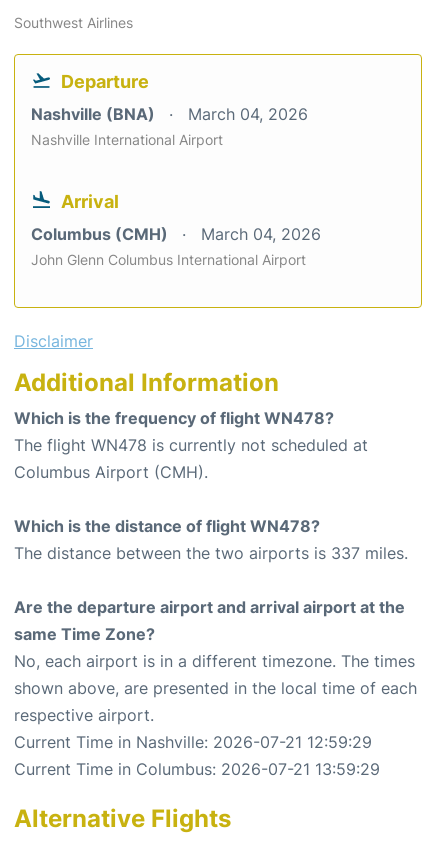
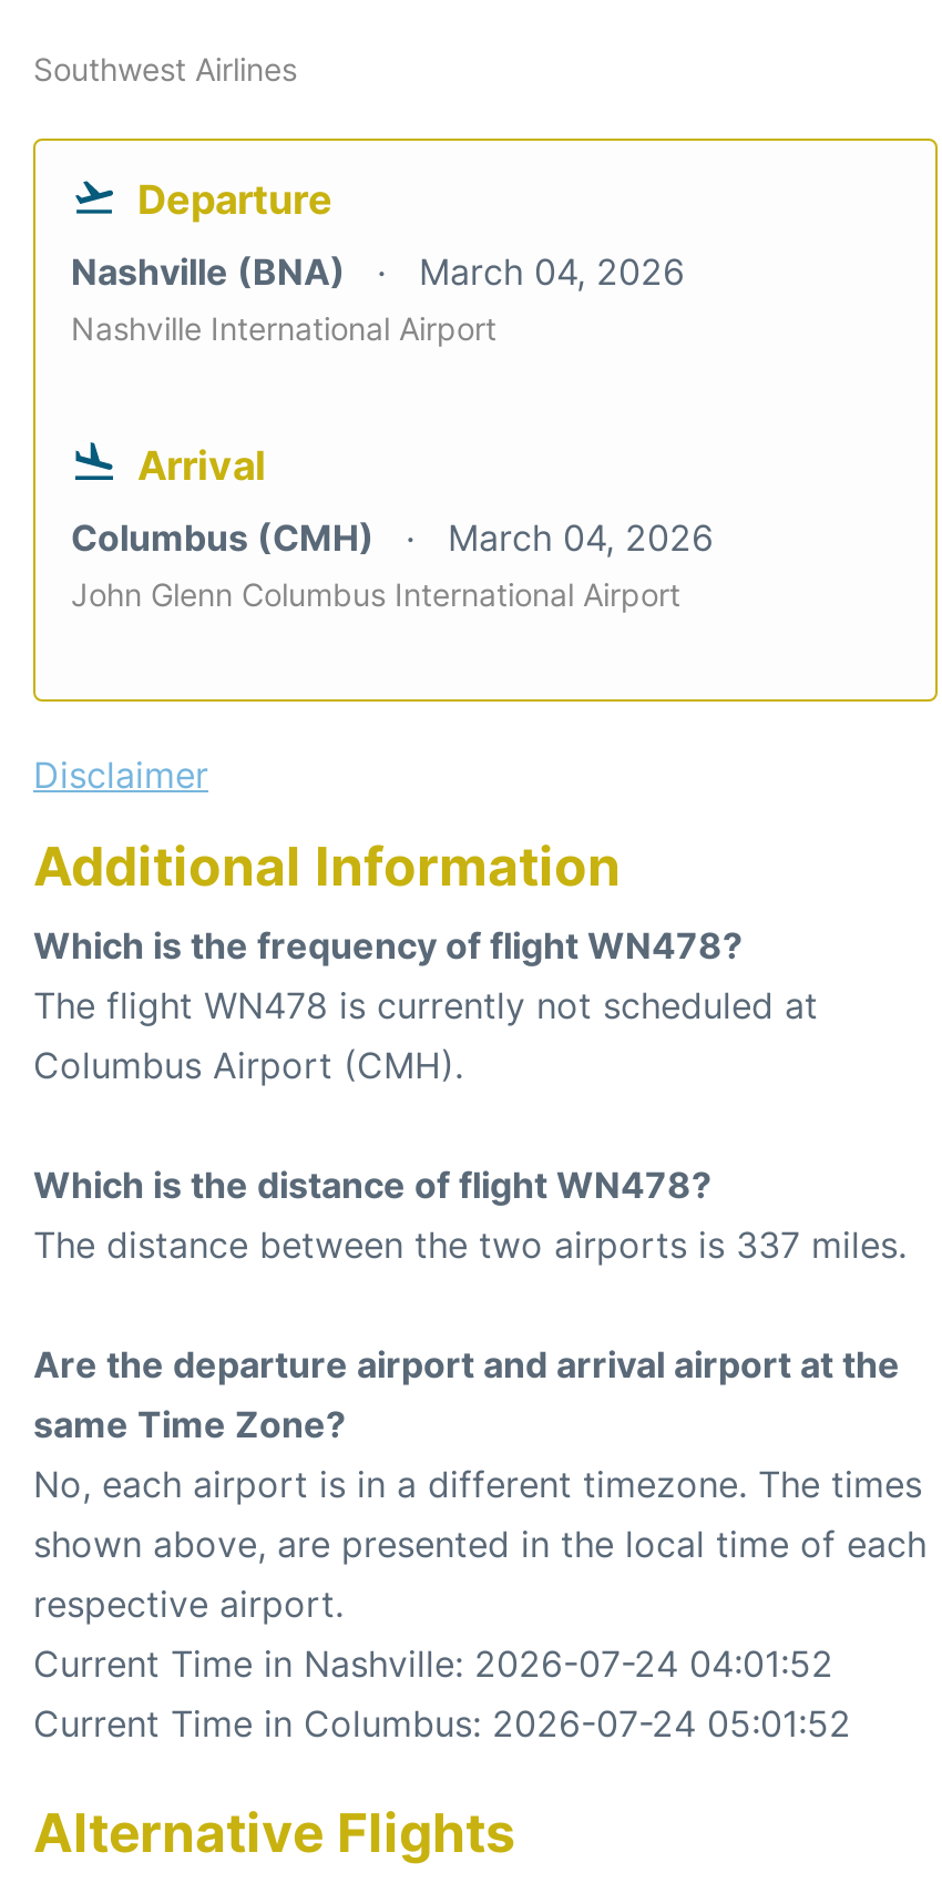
- Current Time in Nashville: 2026-07-21 12:59:29
+ Current Time in Nashville: 2026-07-24 04:01:52

- Current Time in Columbus: 2026-07-21 13:59:29
+ Current Time in Columbus: 2026-07-24 05:01:52
